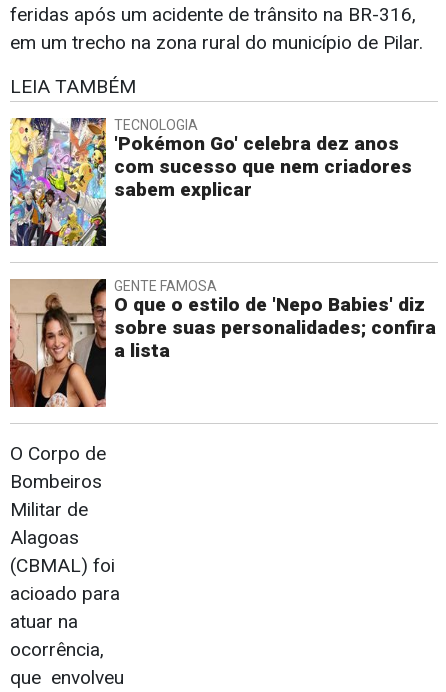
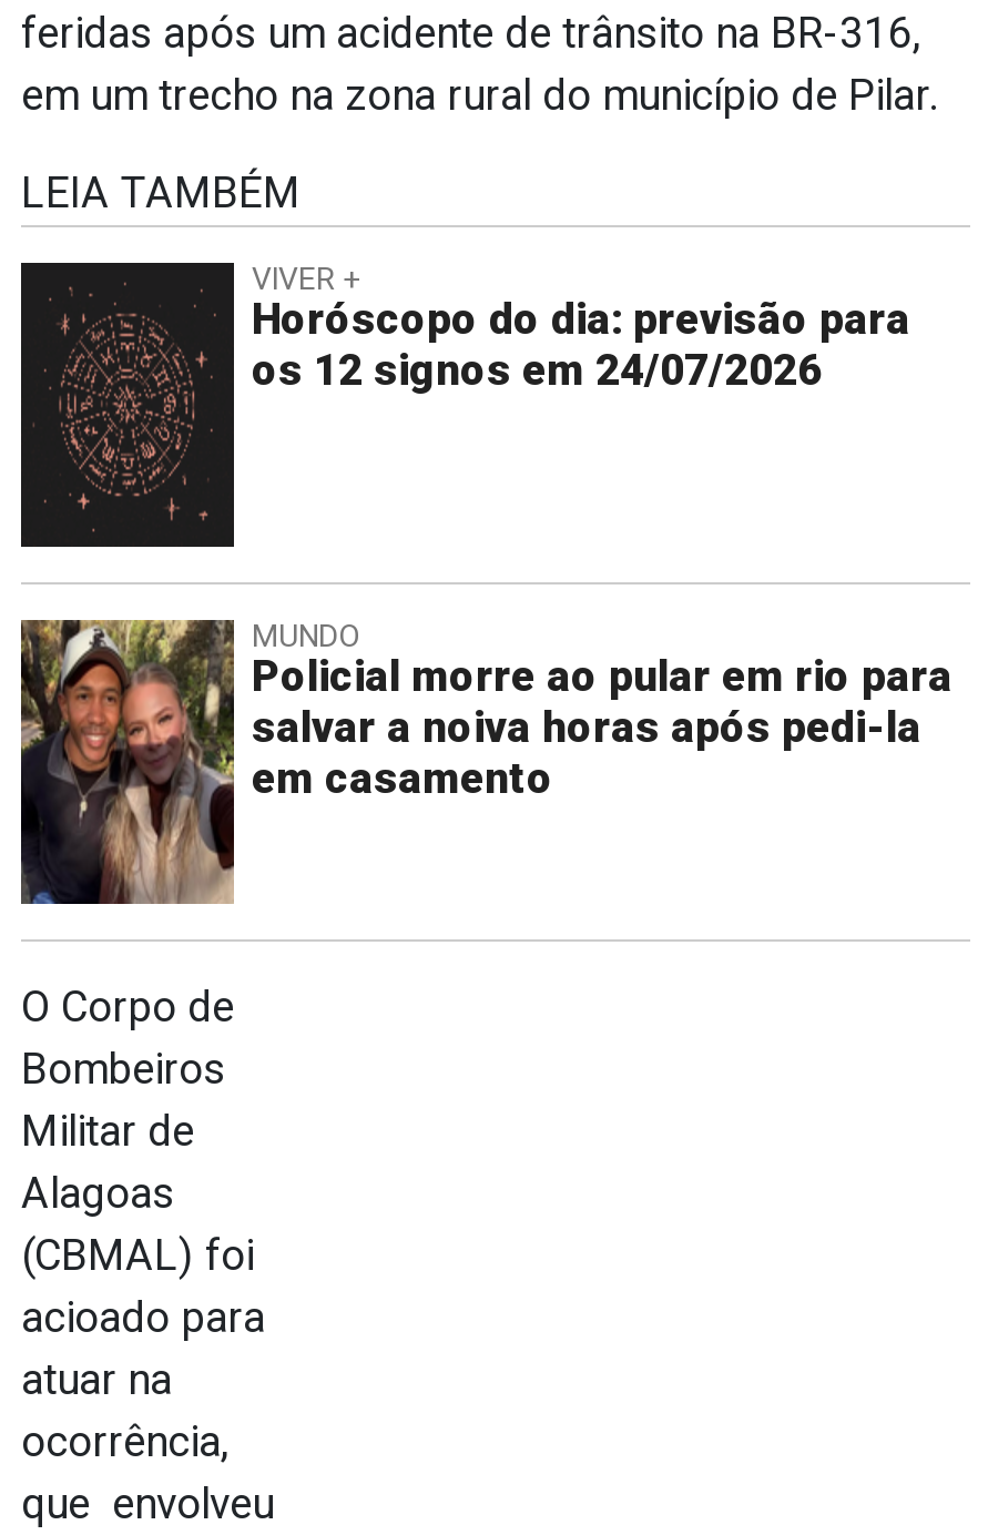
- [image]
- TECNOLOGIA
- 'Pokémon Go' celebra dez anos
- com sucesso que nem criadores
- sabem explicar
+ [image]
+ VIVER +
+ Horóscopo do dia: previsão para
+ os 12 signos em 24/07/2026

- [image]
- GENTE FAMOSA
- O que o estilo de 'Nepo Babies' diz
- sobre suas personalidades; confira
- a lista
+ [image]
+ MUNDO
+ Policial morre ao pular em rio para
+ salvar a noiva horas após pedi-la
+ em casamento
